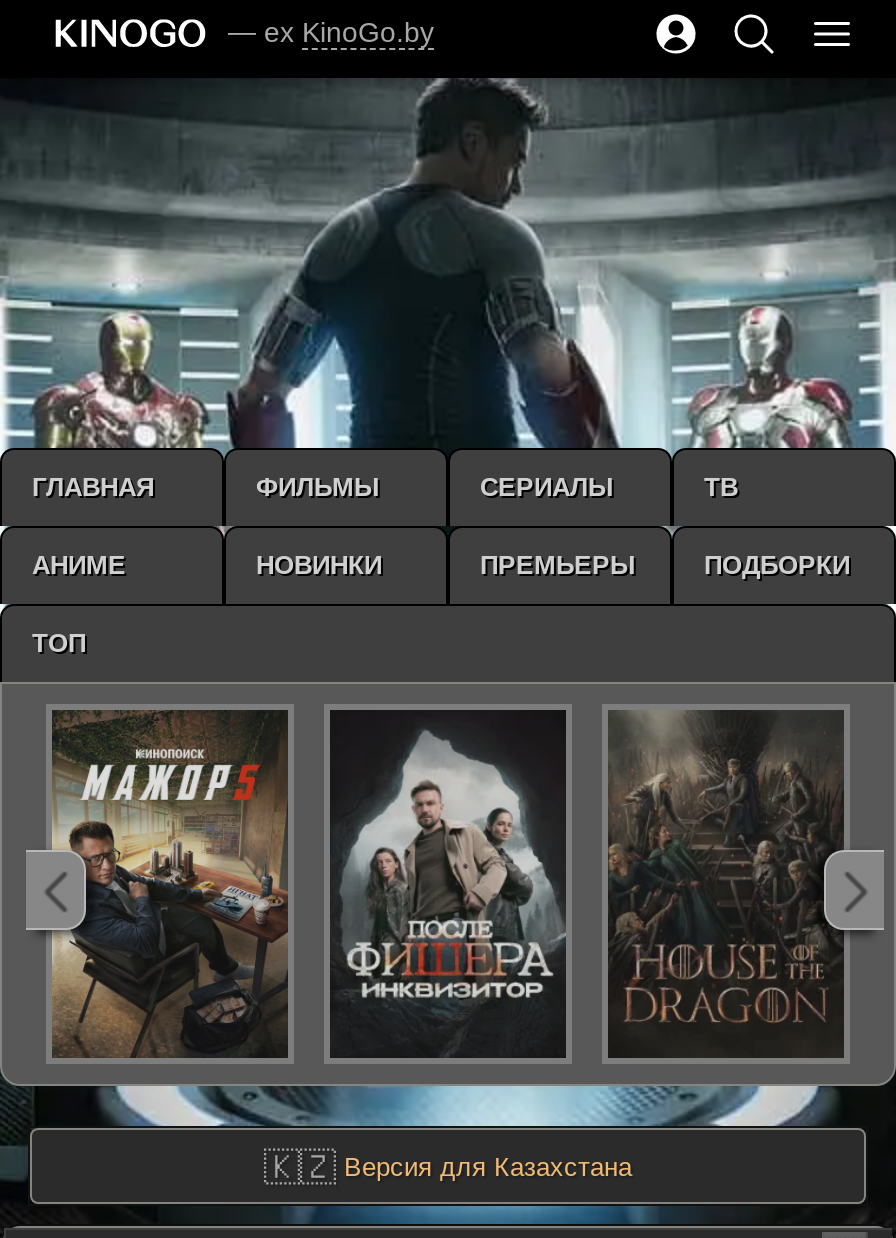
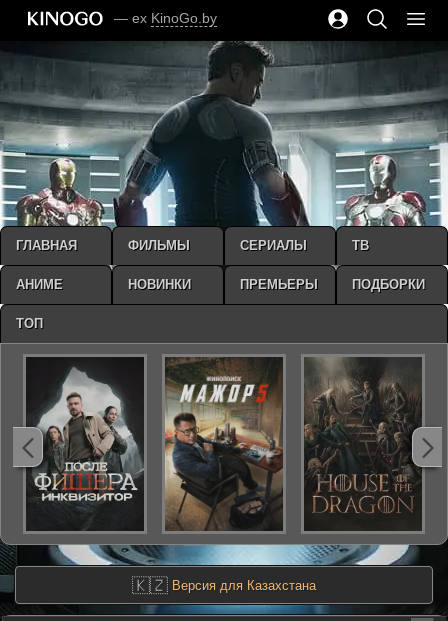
- [image]
+ [image]

- [image]
+ [image]
